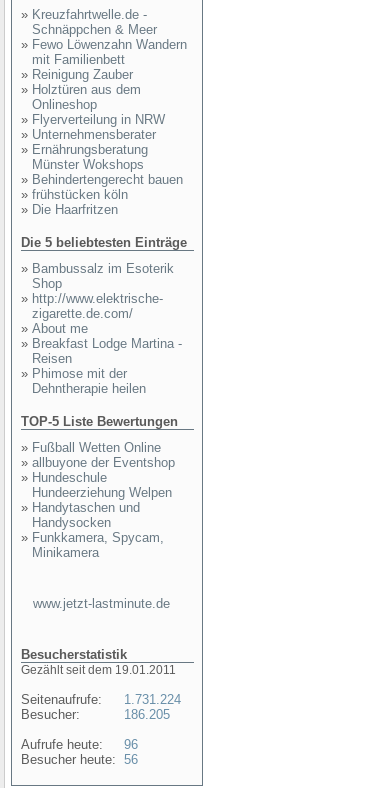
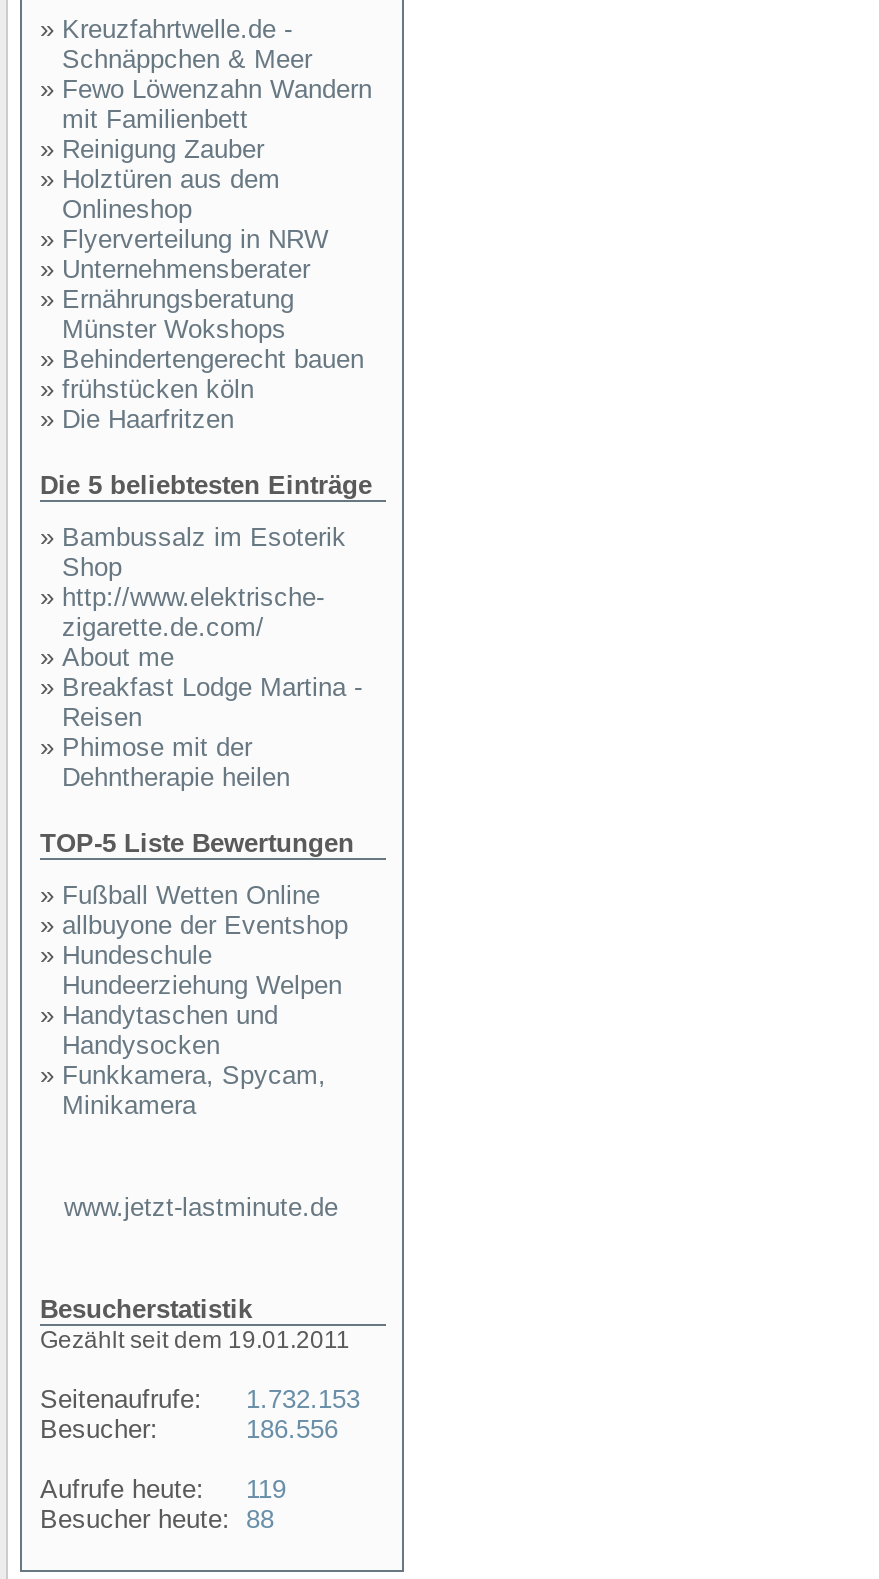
- Seitenaufrufe: 1.731.224
+ Seitenaufrufe: 1.732.153

- 186.205
+ 186.556

- Aufrufe heute: 96
+ Aufrufe heute: 119

- Besucher heute: 56
+ Besucher heute: 88
